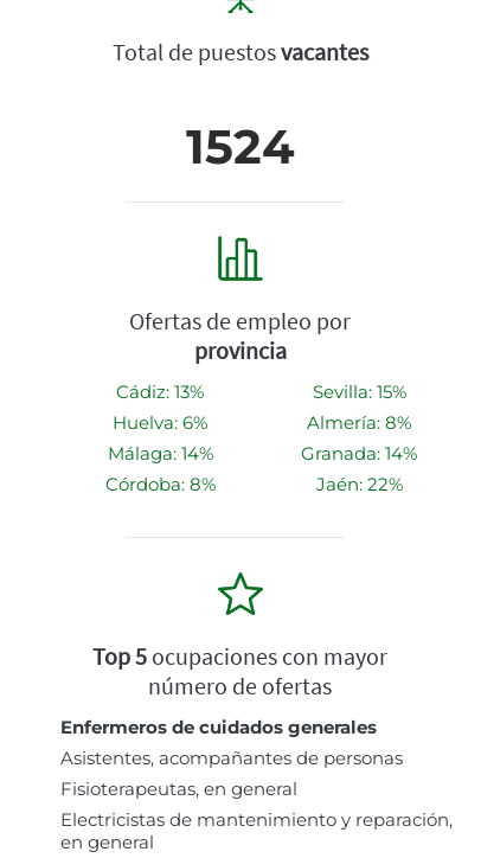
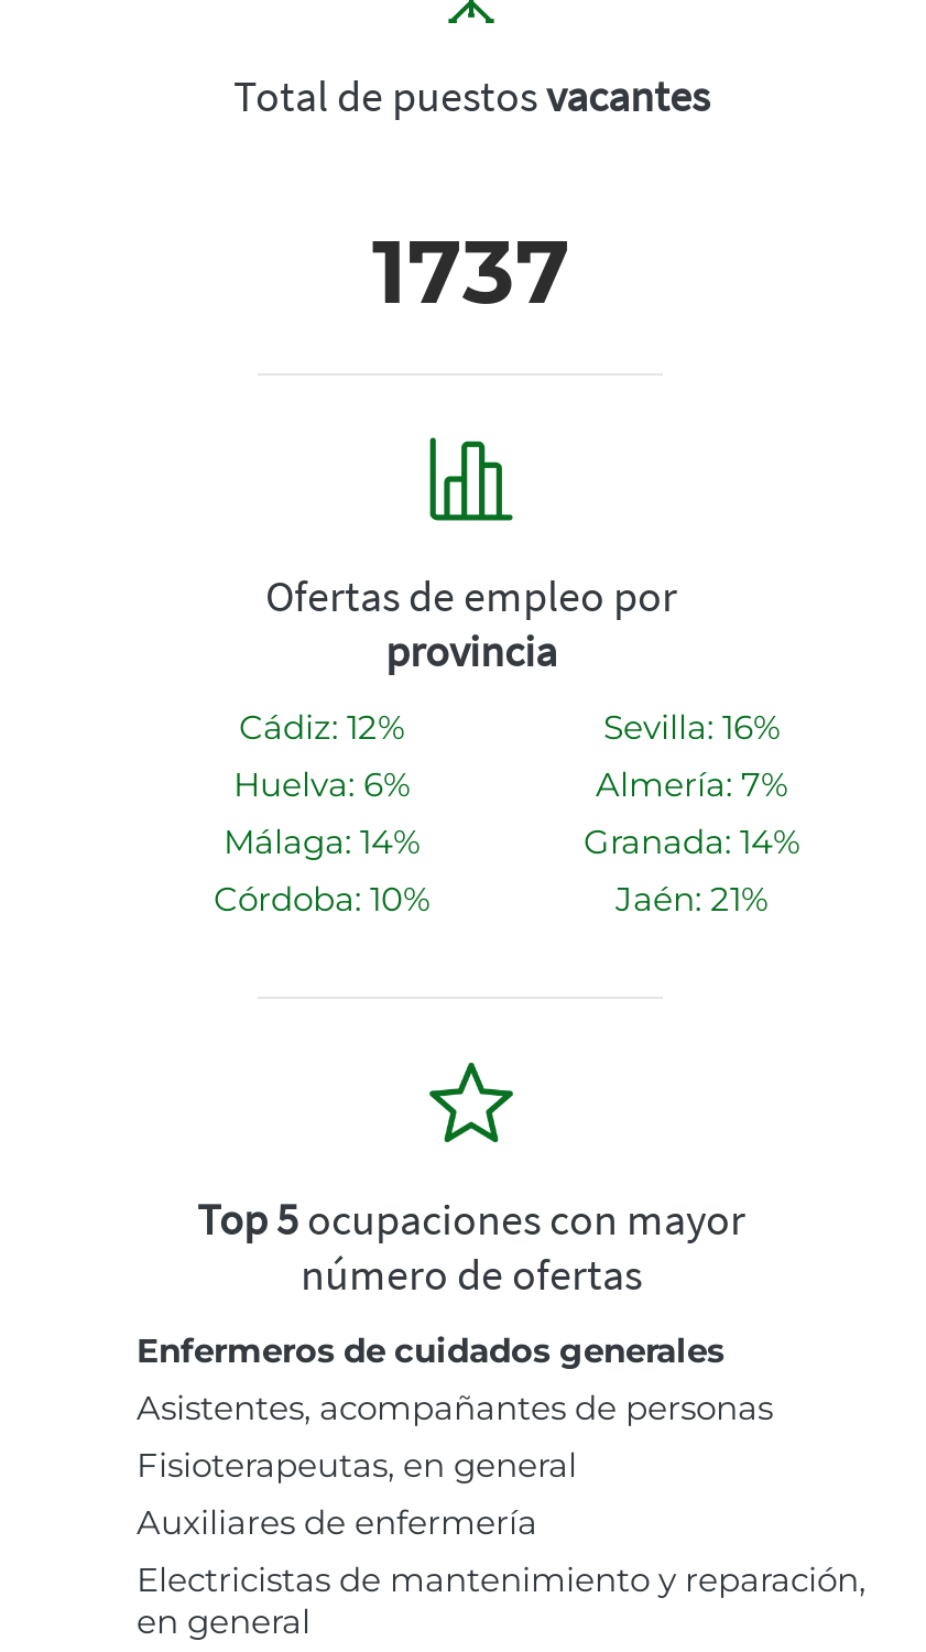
- 1524
+ 1737

- Cádiz: 13%
+ Cádiz: 12%

- Sevilla: 15%
+ Sevilla: 16%

- Almería: 8%
+ Almería: 7%

- Córdoba: 8%
+ Córdoba: 10%

- Jaén: 22%
+ Jaén: 21%

+ Auxiliares de enfermería
